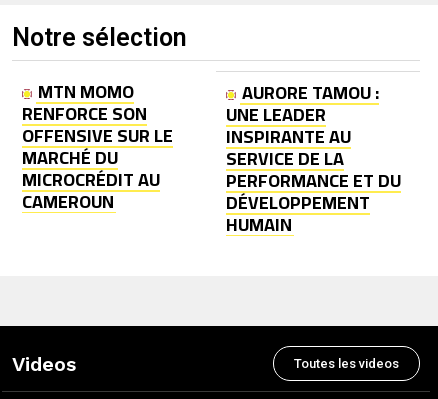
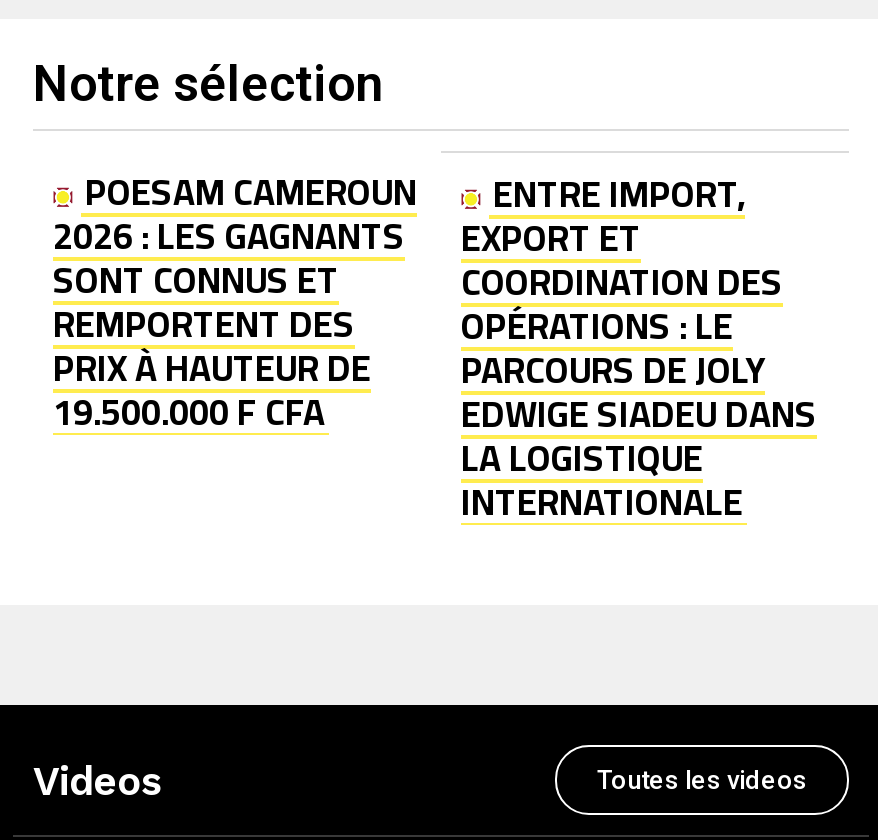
- MTN MOMO
- RENFORCE SON
- OFFENSIVE SUR LE
- MARCHÉ DU
- MICROCRÉDIT AU
- CAMEROUN
+ POESAM CAMEROUN
+ 2026 : LES GAGNANTS
+ SONT CONNUS ET
+ REMPORTENT DES
+ PRIX À HAUTEUR DE
+ 19.500.000 F CFA

- AURORE TAMOU :
- UNE LEADER
- INSPIRANTE AU
- SERVICE DE LA
- PERFORMANCE ET DU
- DÉVELOPPEMENT
- HUMAIN
+ ENTRE IMPORT,
+ EXPORT ET
+ COORDINATION DES
+ OPÉRATIONS : LE
+ PARCOURS DE JOLY
+ EDWIGE SIADEU DANS
+ LA LOGISTIQUE
+ INTERNATIONALE
